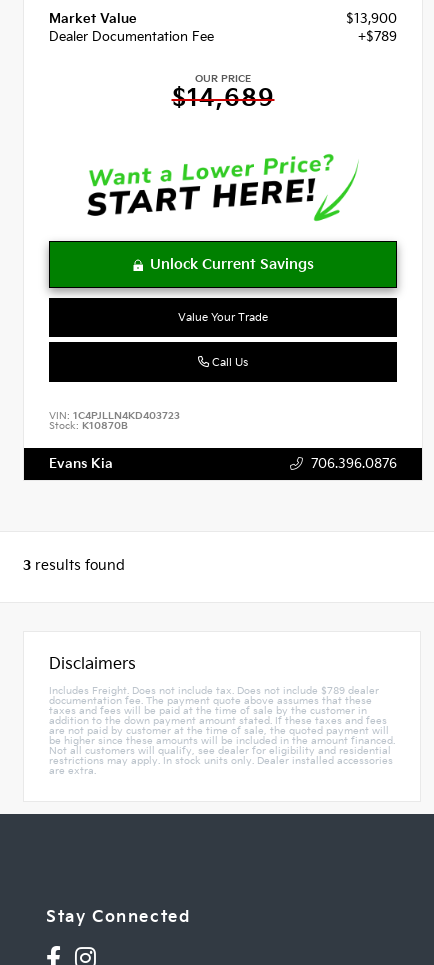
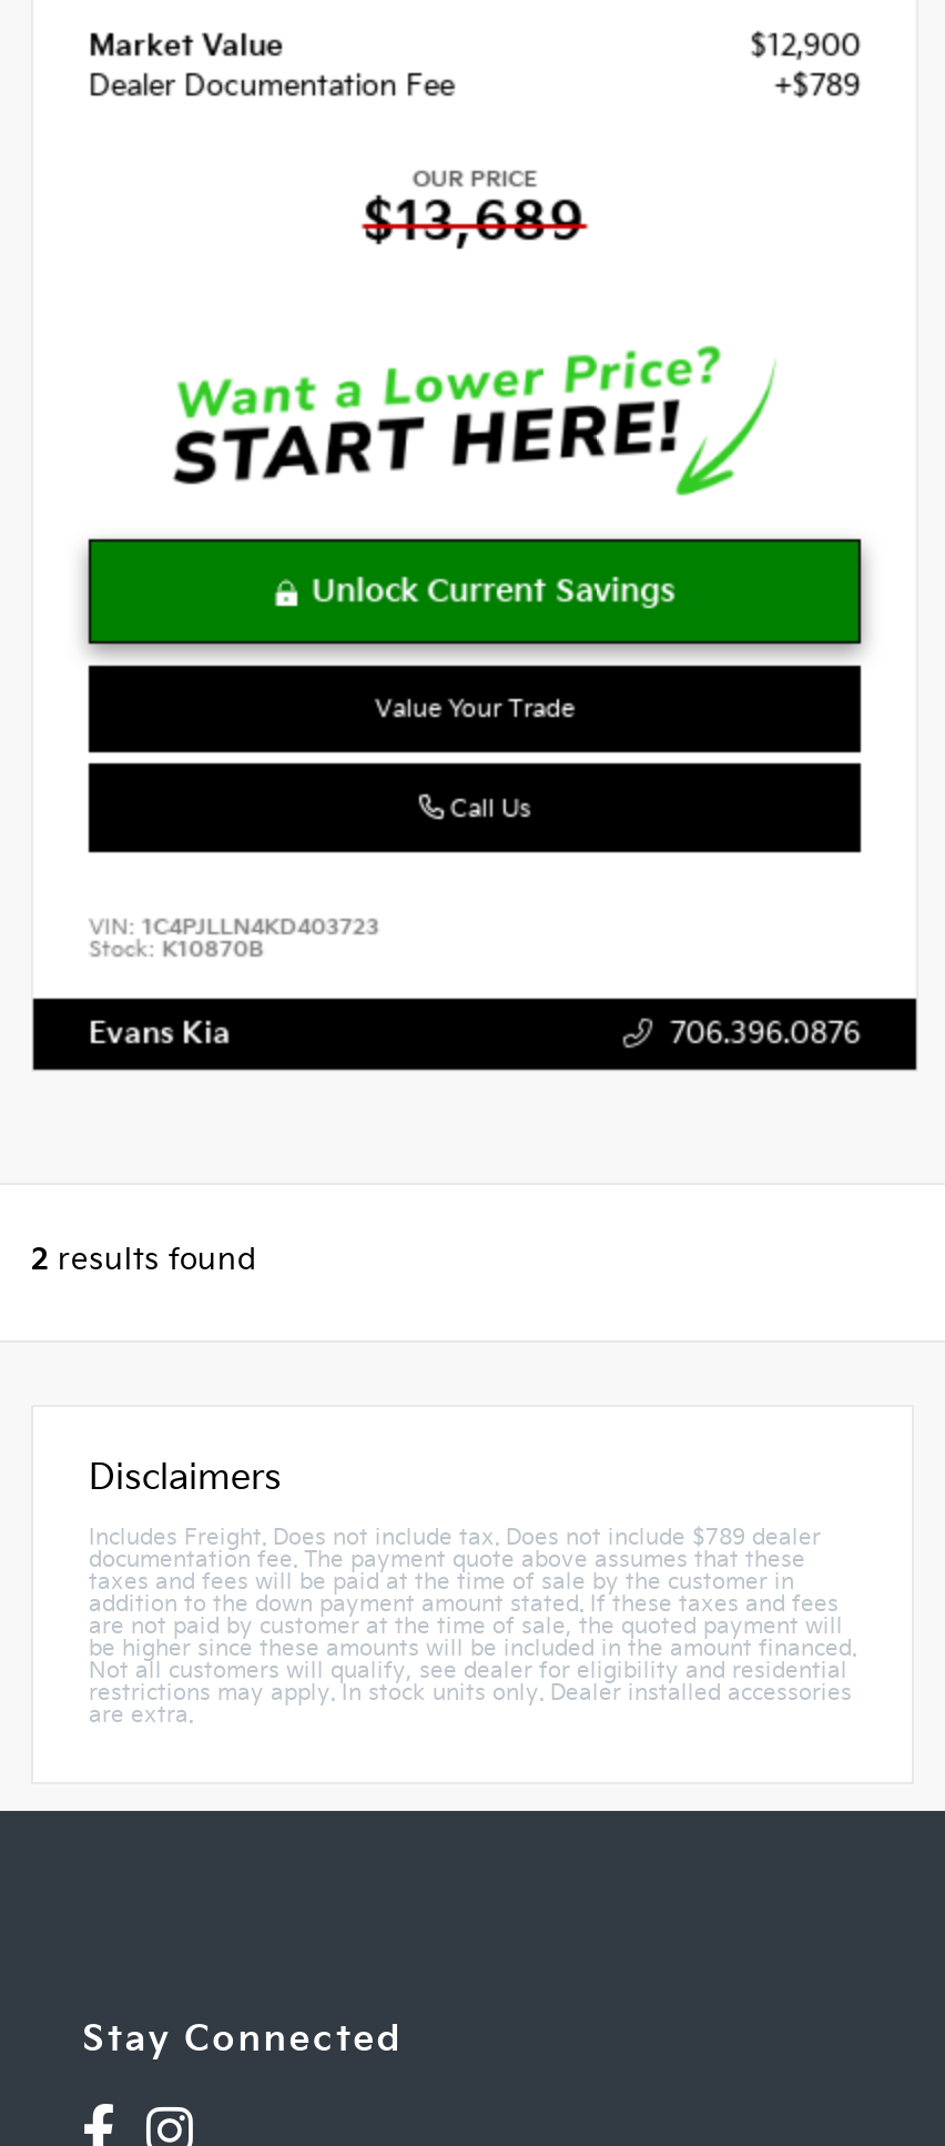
- $13,900
+ $12,900

- $14,689
+ $13,689

- 3 results found
+ 2 results found
